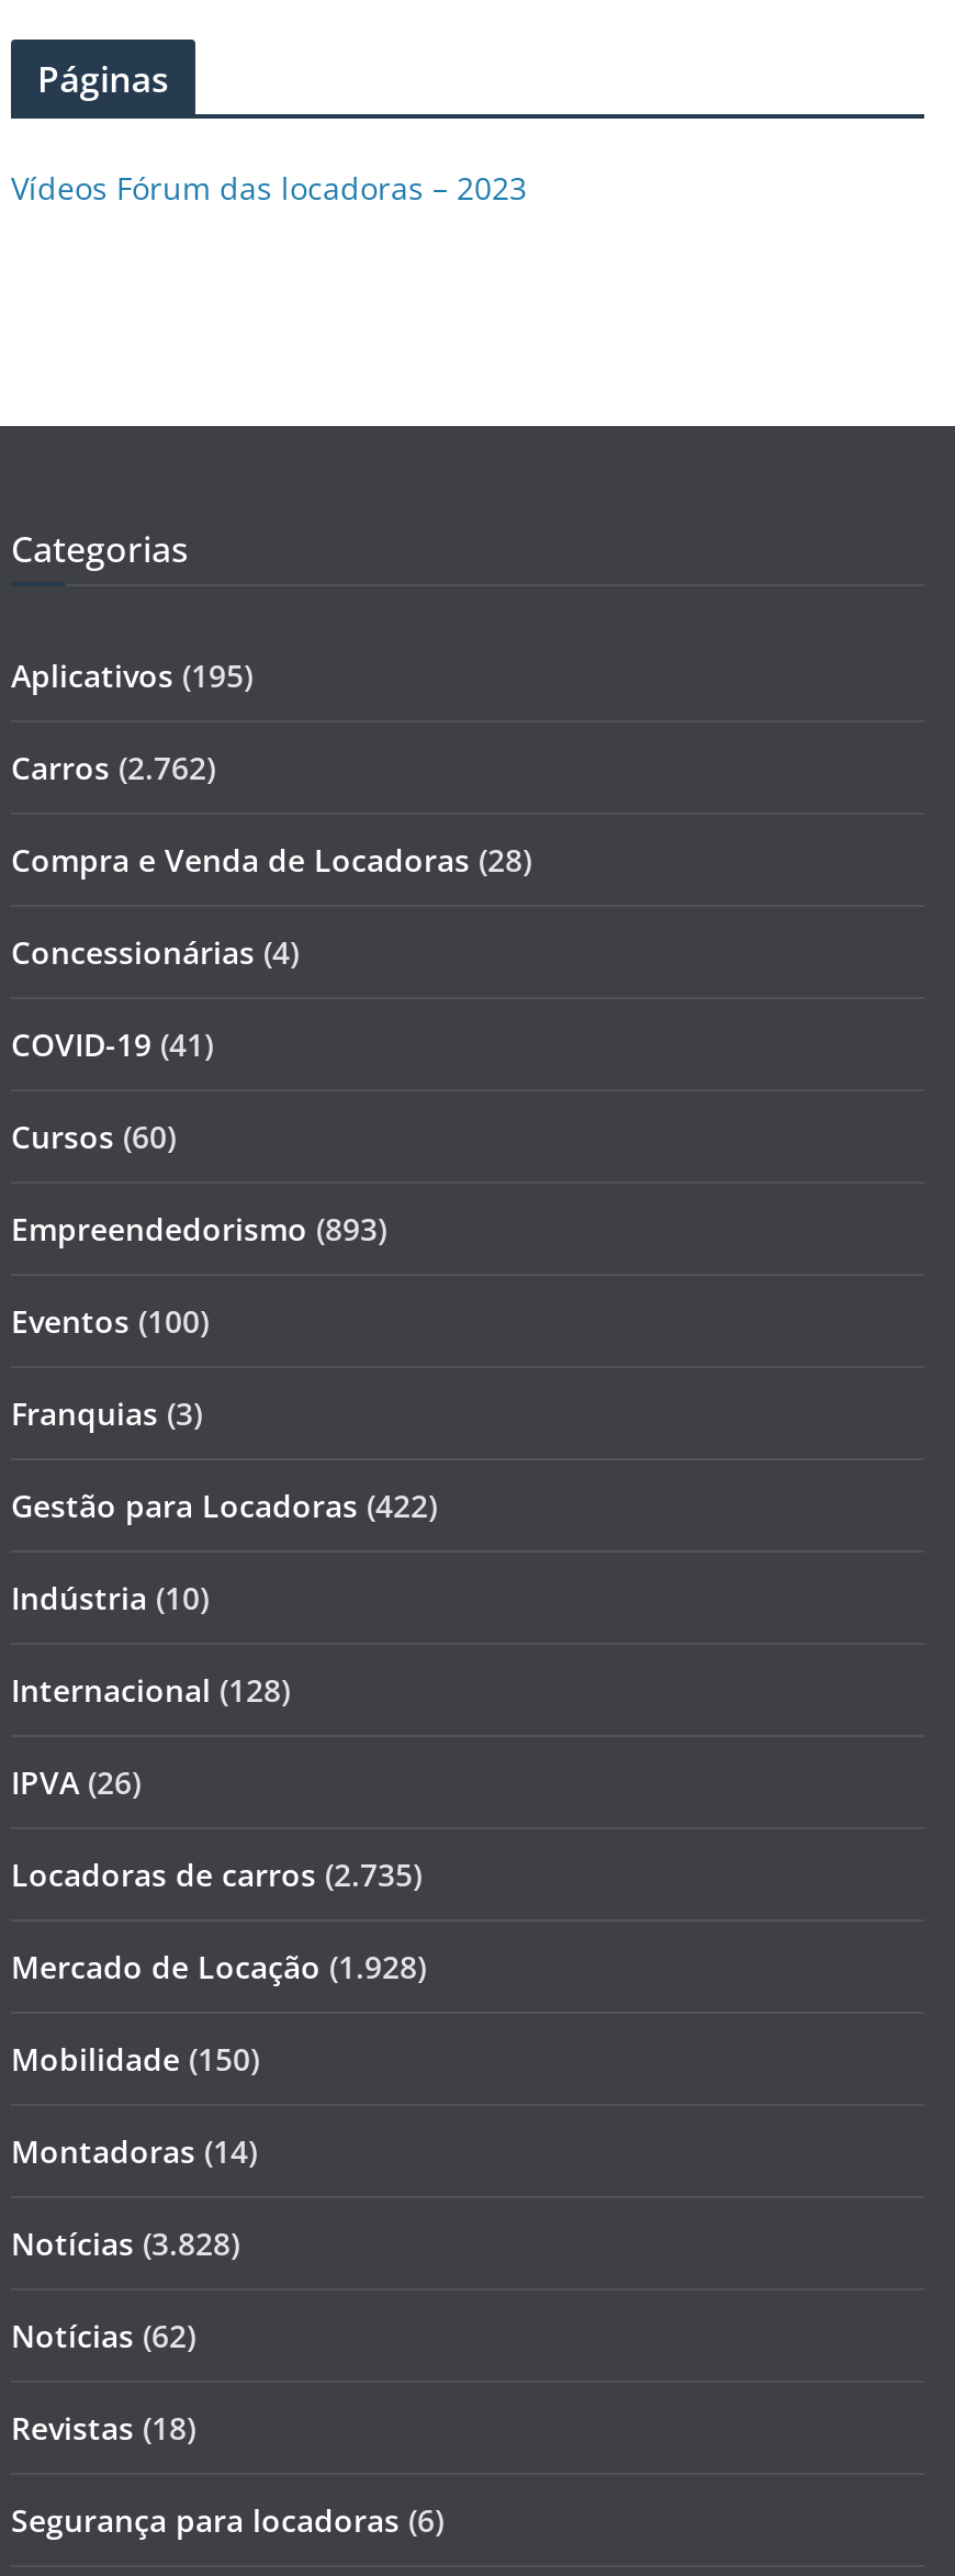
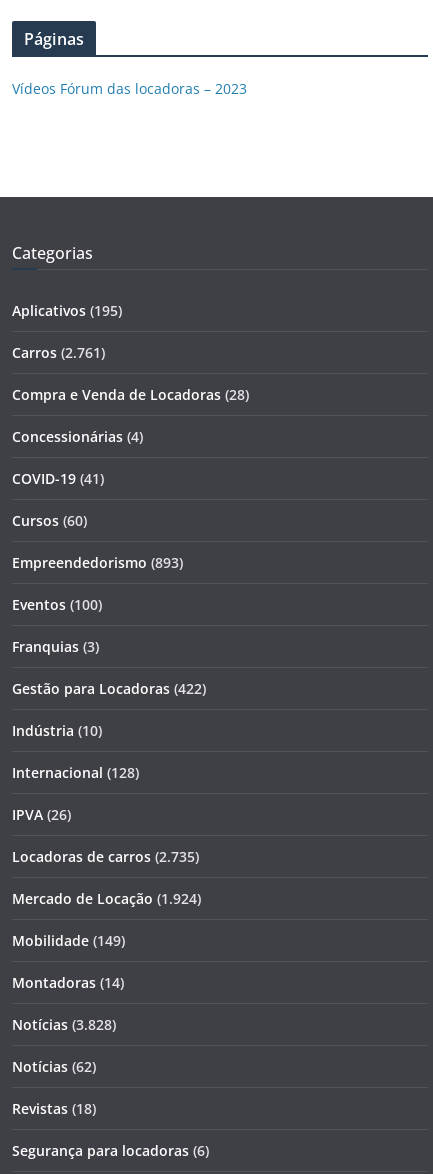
- Carros (2.762)
+ Carros (2.761)

- Mercado de Locação (1.928)
+ Mercado de Locação (1.924)

- Mobilidade (150)
+ Mobilidade (149)
